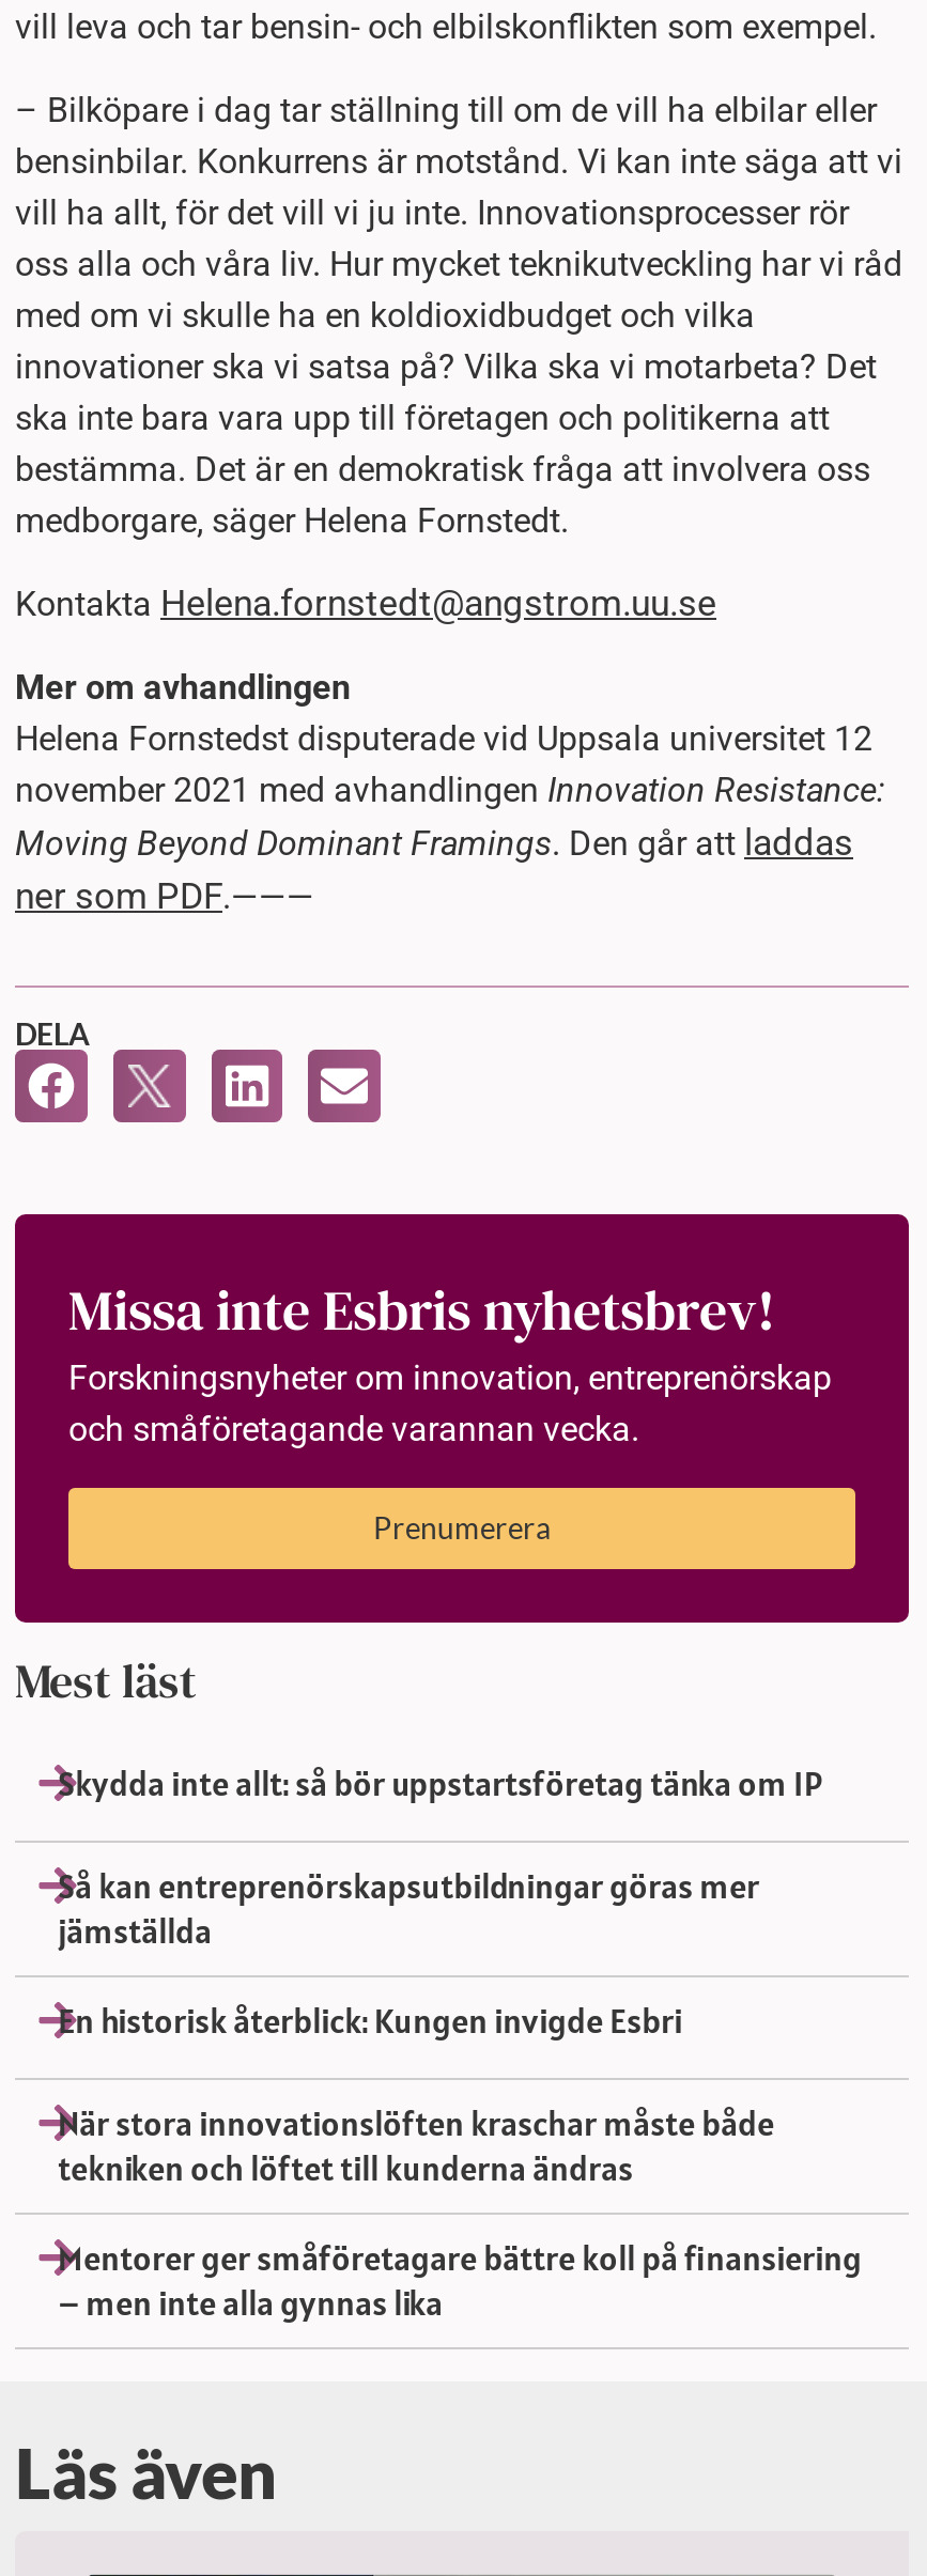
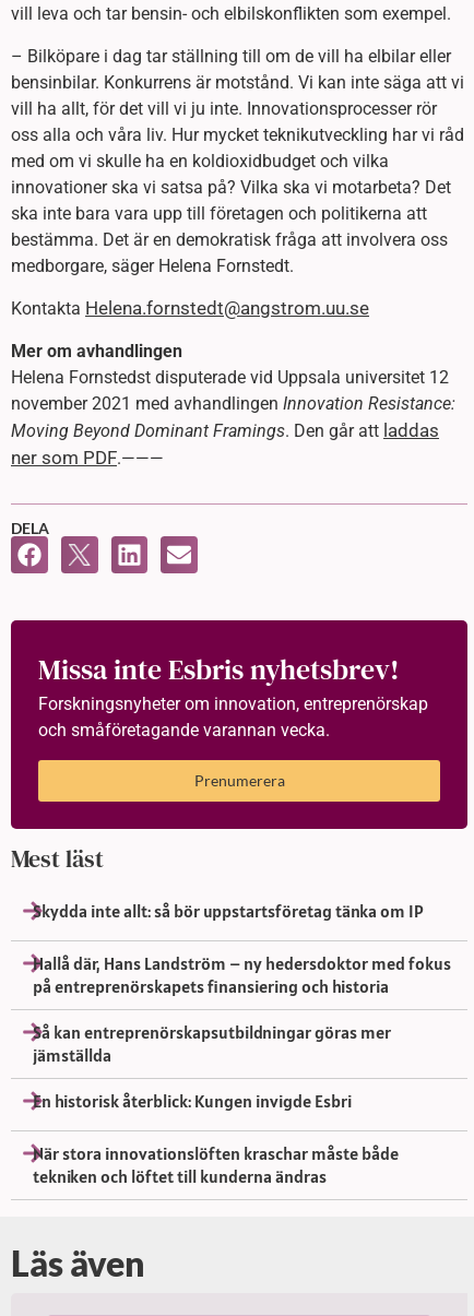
+ Hallå där, Hans Landström – ny hedersdoktor med fokus
+ på entreprenörskapets finansiering och historia

moved down: Så kan entreprenörskapsutbildningar göras mer | jämställda | En historisk återblick: Kungen invigde Esbri | När stora innovationslöften kraschar måste både | tekniken och löftet till kunderna ändras

- Mentorer ger småföretagare bättre koll på finansiering
- – men inte alla gynnas lika
